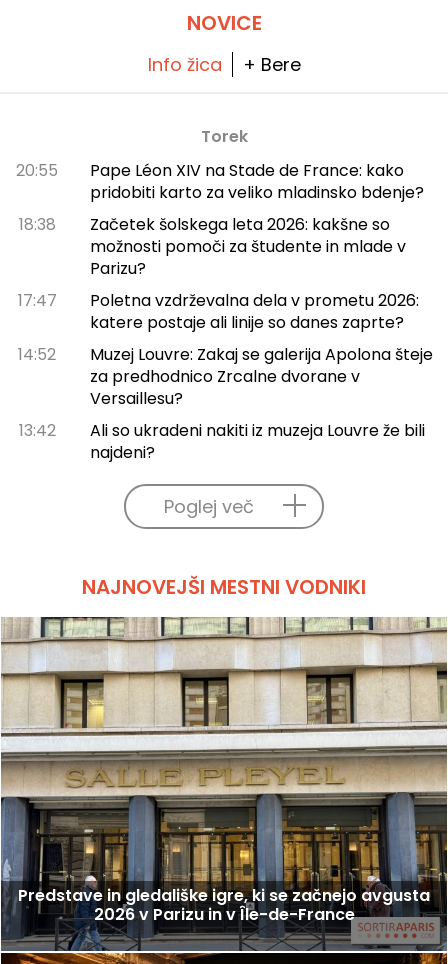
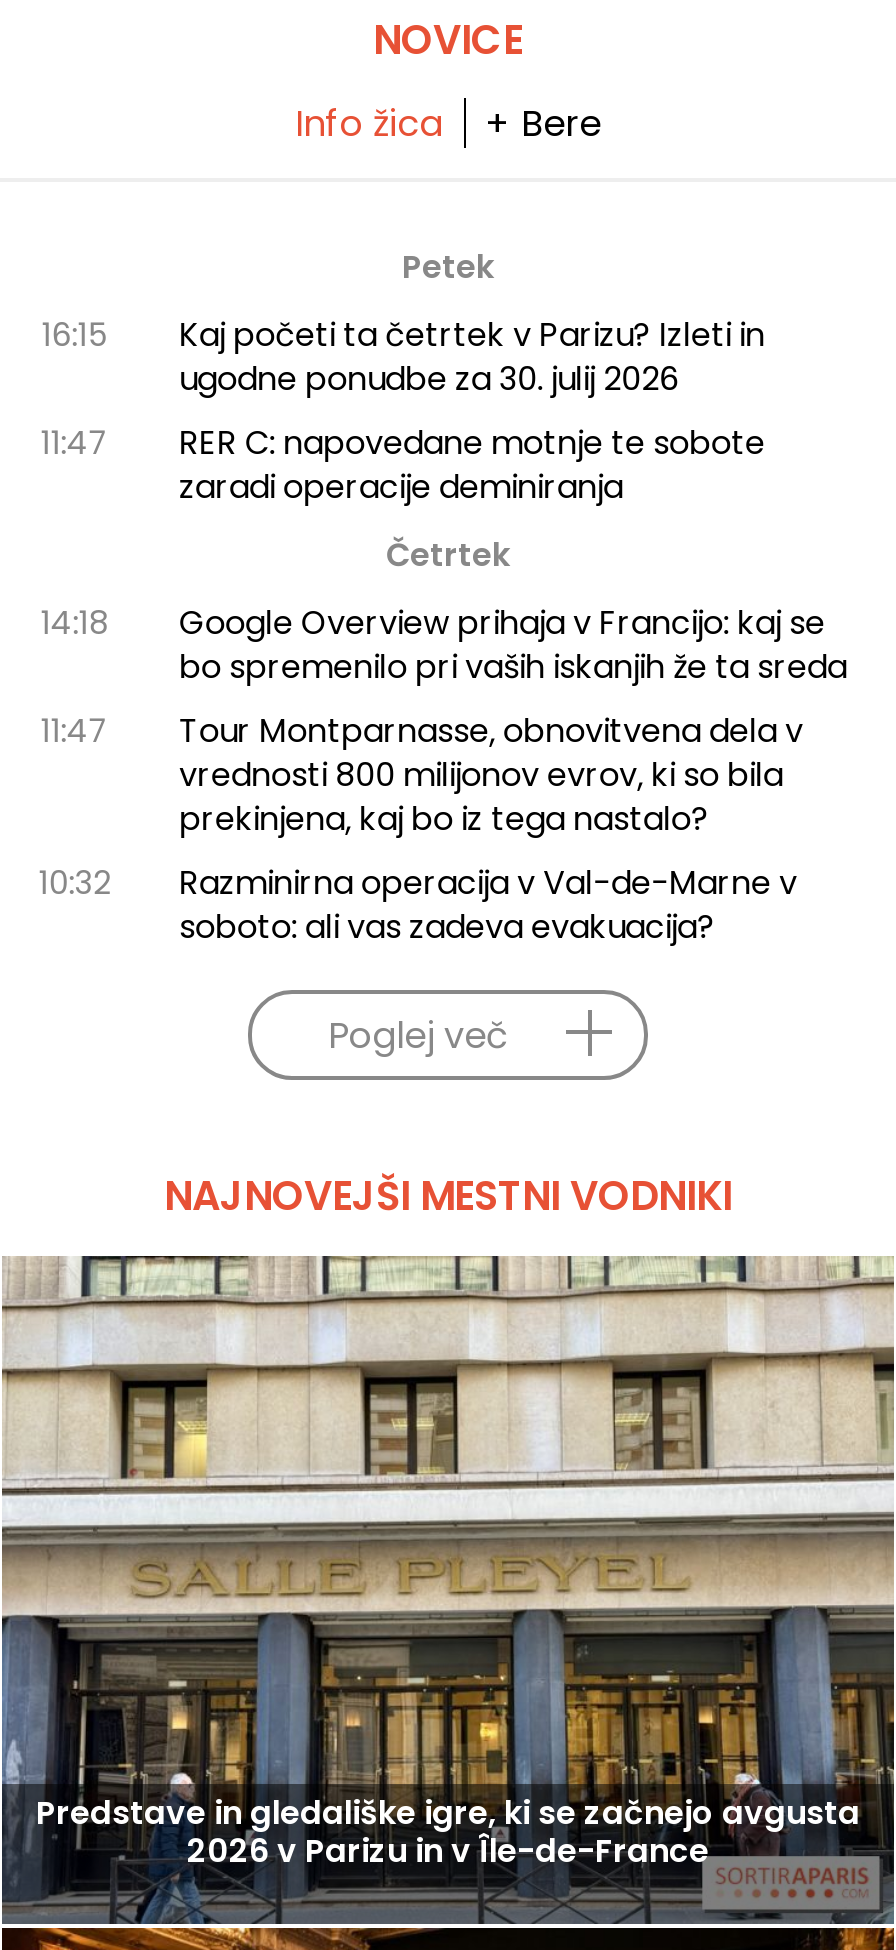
- Torek
- 20:55
- Pape Léon XIV na Stade de France: kako
- pridobiti karto za veliko mladinsko bdenje?
- 18:38
- Začetek šolskega leta 2026: kakšne so
- možnosti pomoči za študente in mlade v
- Parizu?
- 17:47
- Poletna vzdrževalna dela v prometu 2026:
- katere postaje ali linije so danes zaprte?
- 14:52
- Muzej Louvre: Zakaj se galerija Apolona šteje
- za predhodnico Zrcalne dvorane v
- Versaillesu?
- 13:42
- Ali so ukradeni nakiti iz muzeja Louvre že bili
- najdeni?
+ Petek
+ 16:15
+ Kaj početi ta četrtek v Parizu? Izleti in
+ ugodne ponudbe za 30. julij 2026
+ 11:47
+ RER C: napovedane motnje te sobote
+ zaradi operacije deminiranja
+ Četrtek
+ 14:18
+ Google Overview prihaja v Francijo: kaj se
+ bo spremenilo pri vaših iskanjih že ta sreda
+ 11:47
+ Tour Montparnasse, obnovitvena dela v
+ vrednosti 800 milijonov evrov, ki so bila
+ prekinjena, kaj bo iz tega nastalo?
+ 10:32
+ Razminirna operacija v Val-de-Marne v
+ soboto: ali vas zadeva evakuacija?
